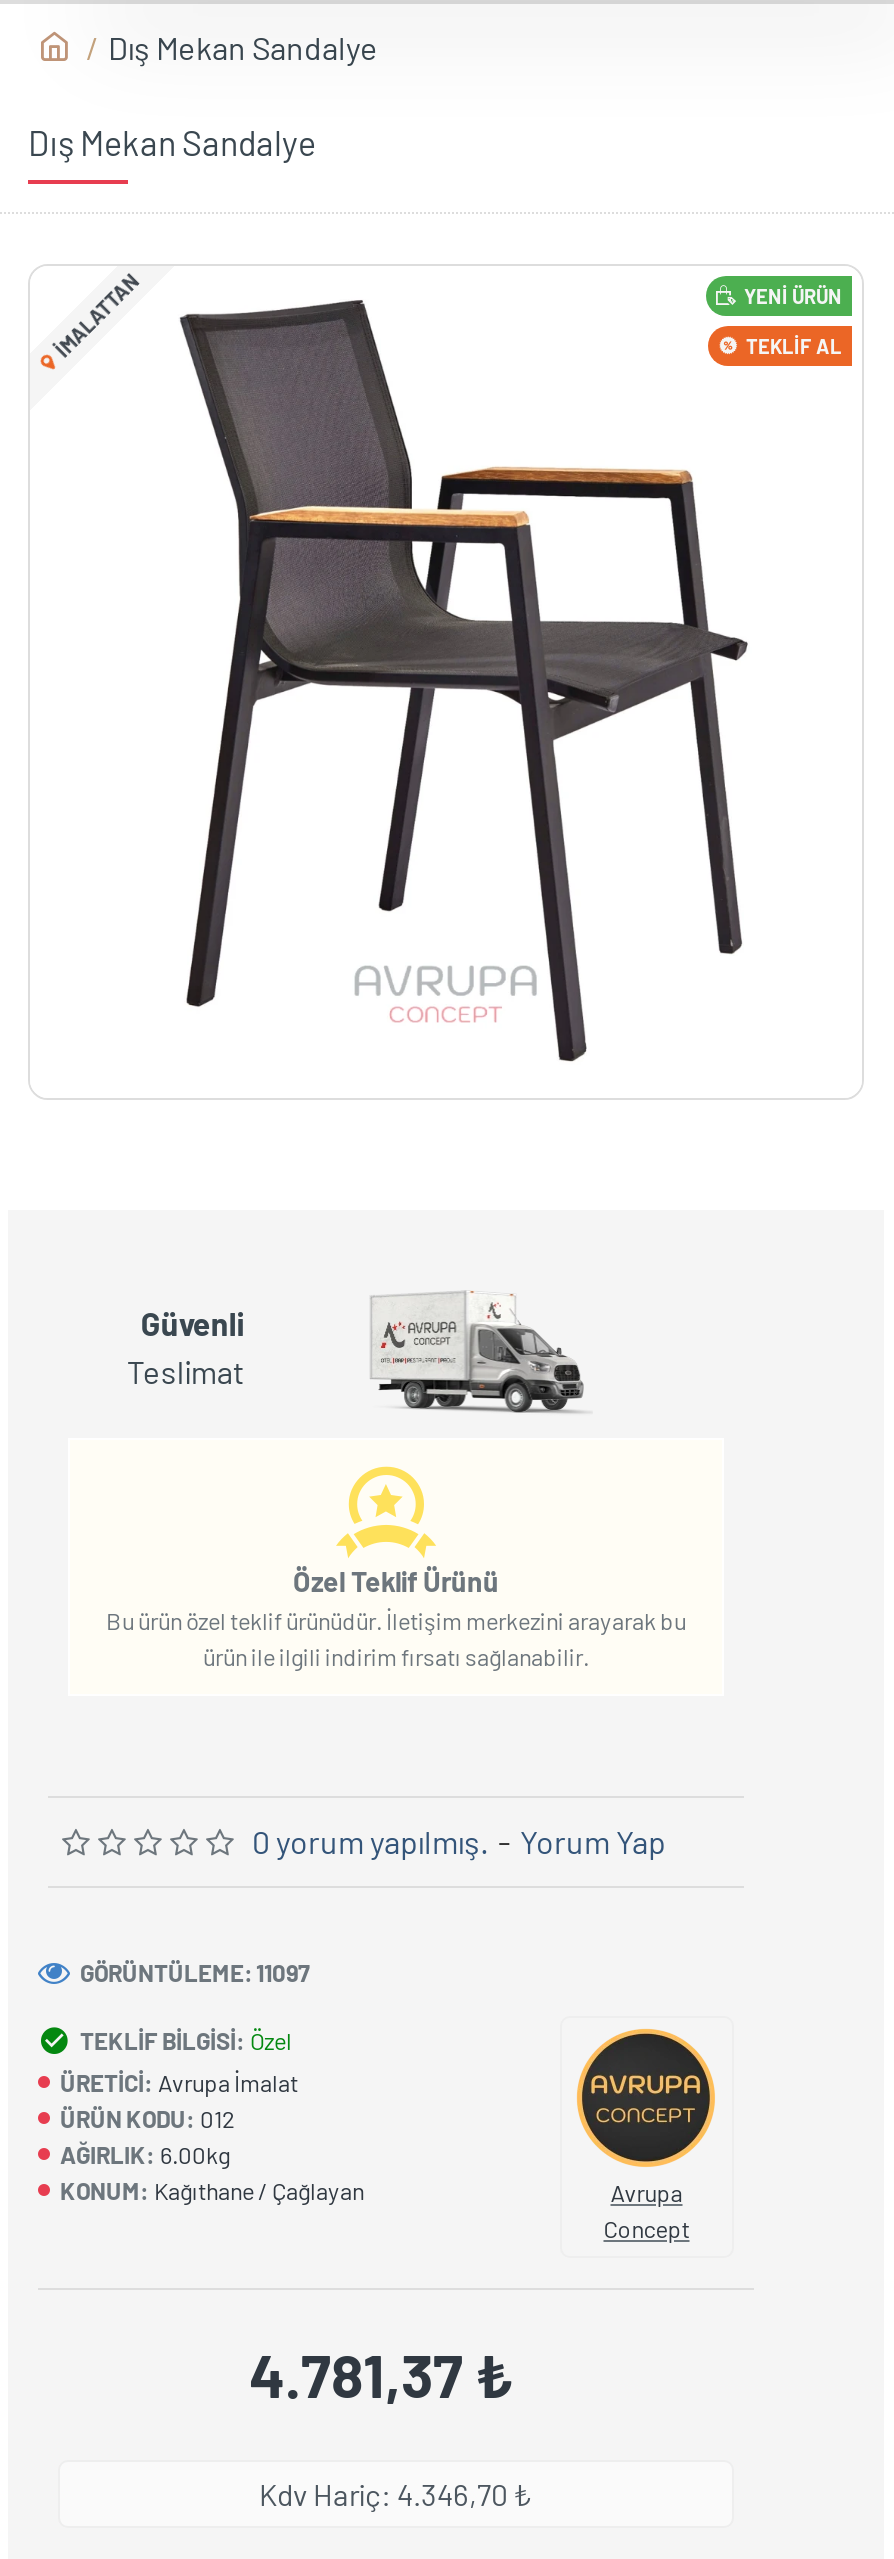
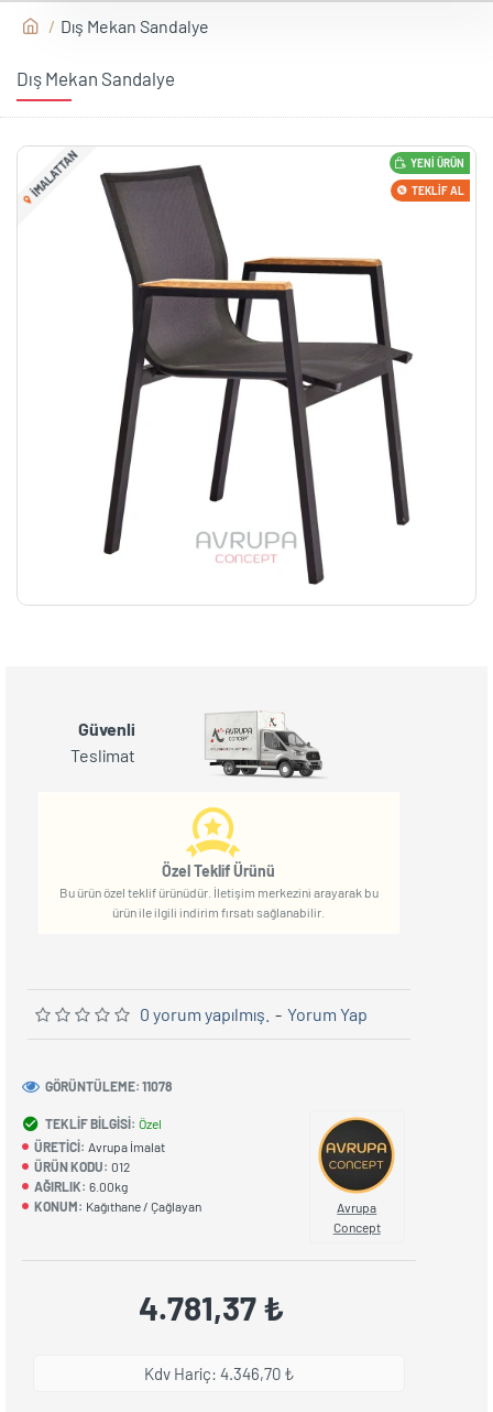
- GÖRÜNTÜLEME: 11097
+ GÖRÜNTÜLEME: 11078
